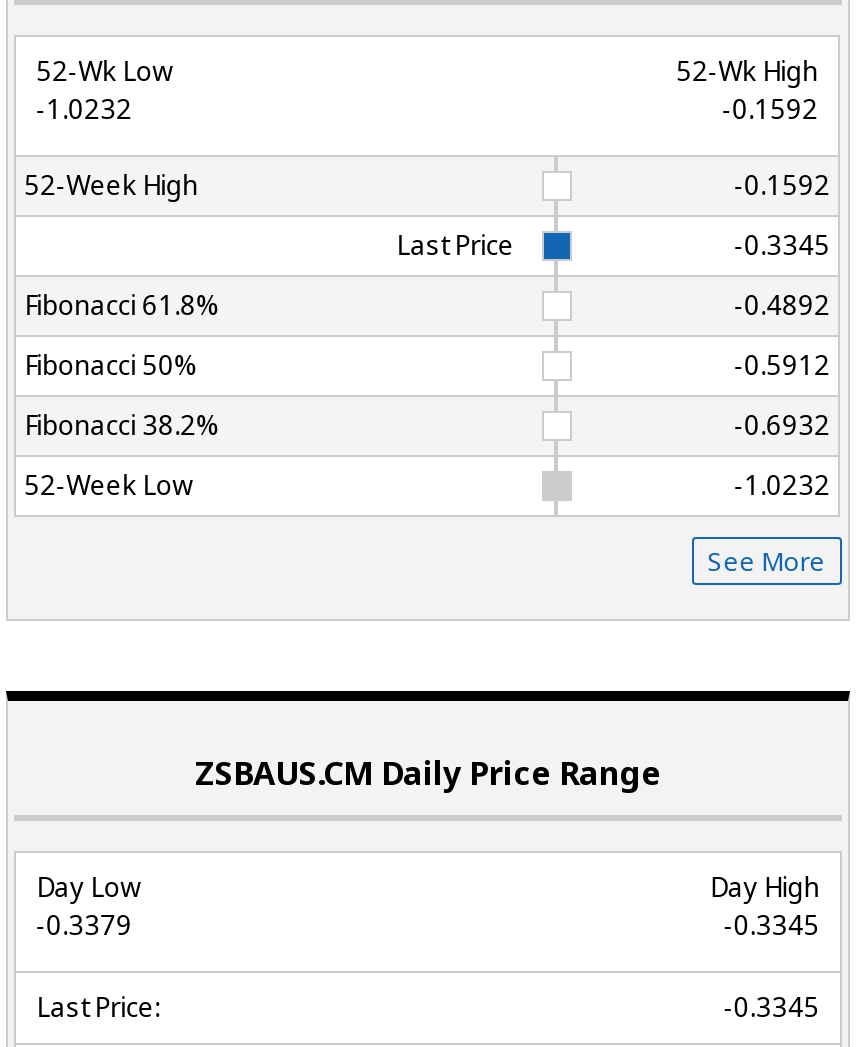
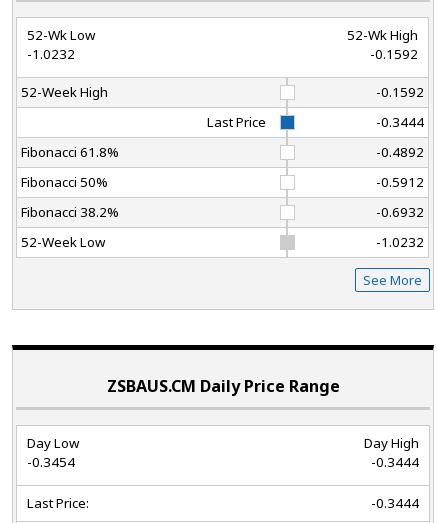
- -0.3345
+ -0.3444

- -0.3379
+ -0.3454

- -0.3345
+ -0.3444

- -0.3345
+ -0.3444
